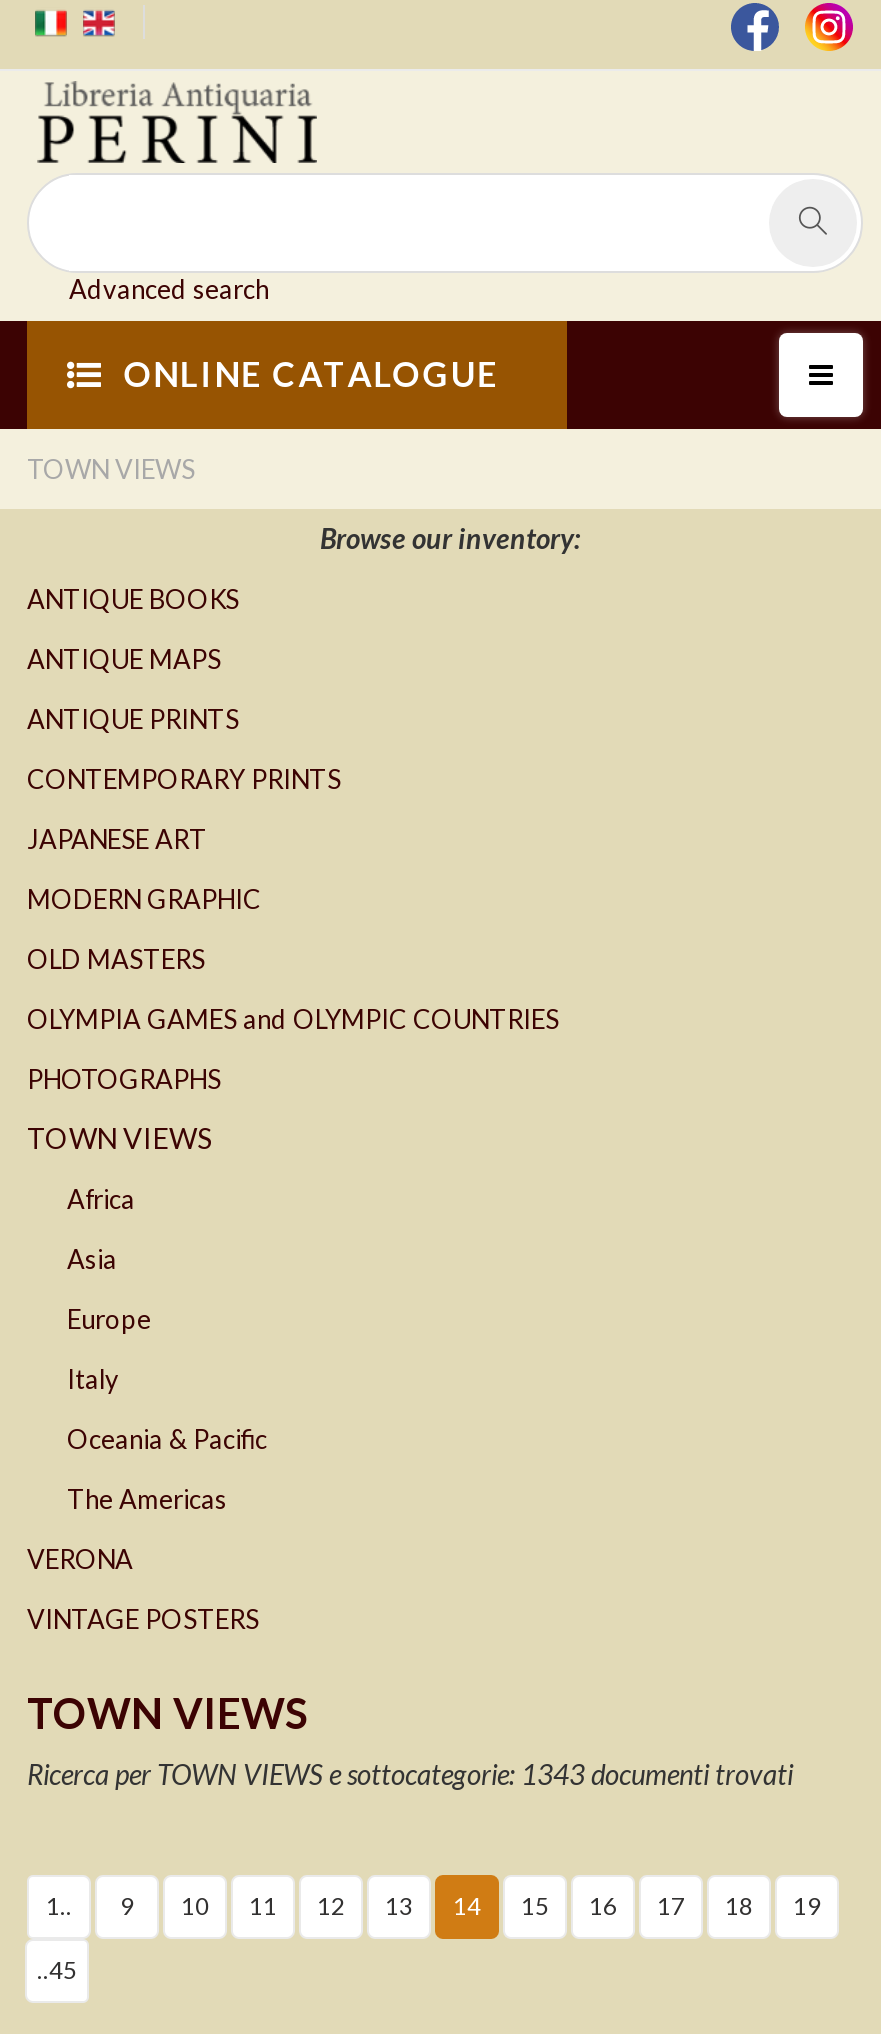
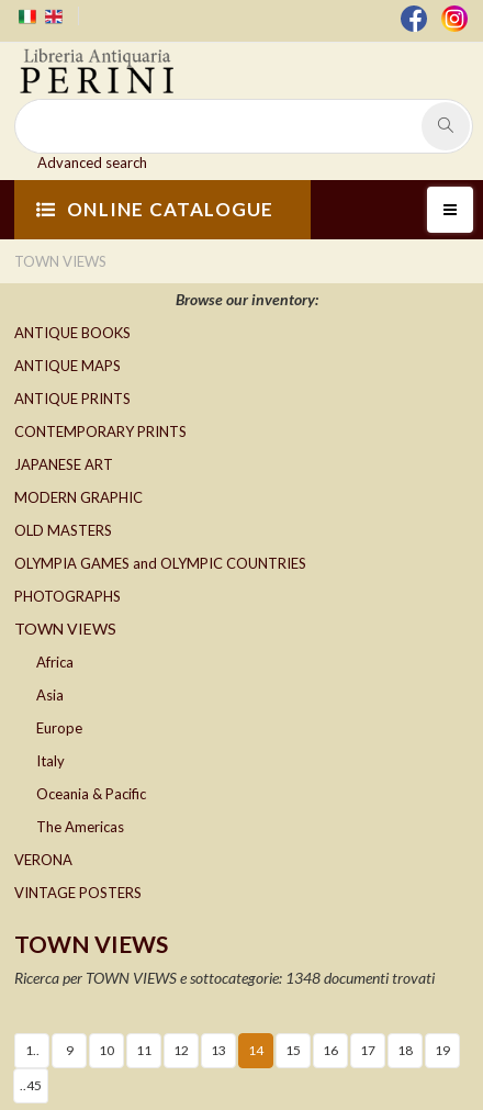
- Ricerca per TOWN VIEWS e sottocategorie: 1343 documenti trovati
+ Ricerca per TOWN VIEWS e sottocategorie: 1348 documenti trovati
